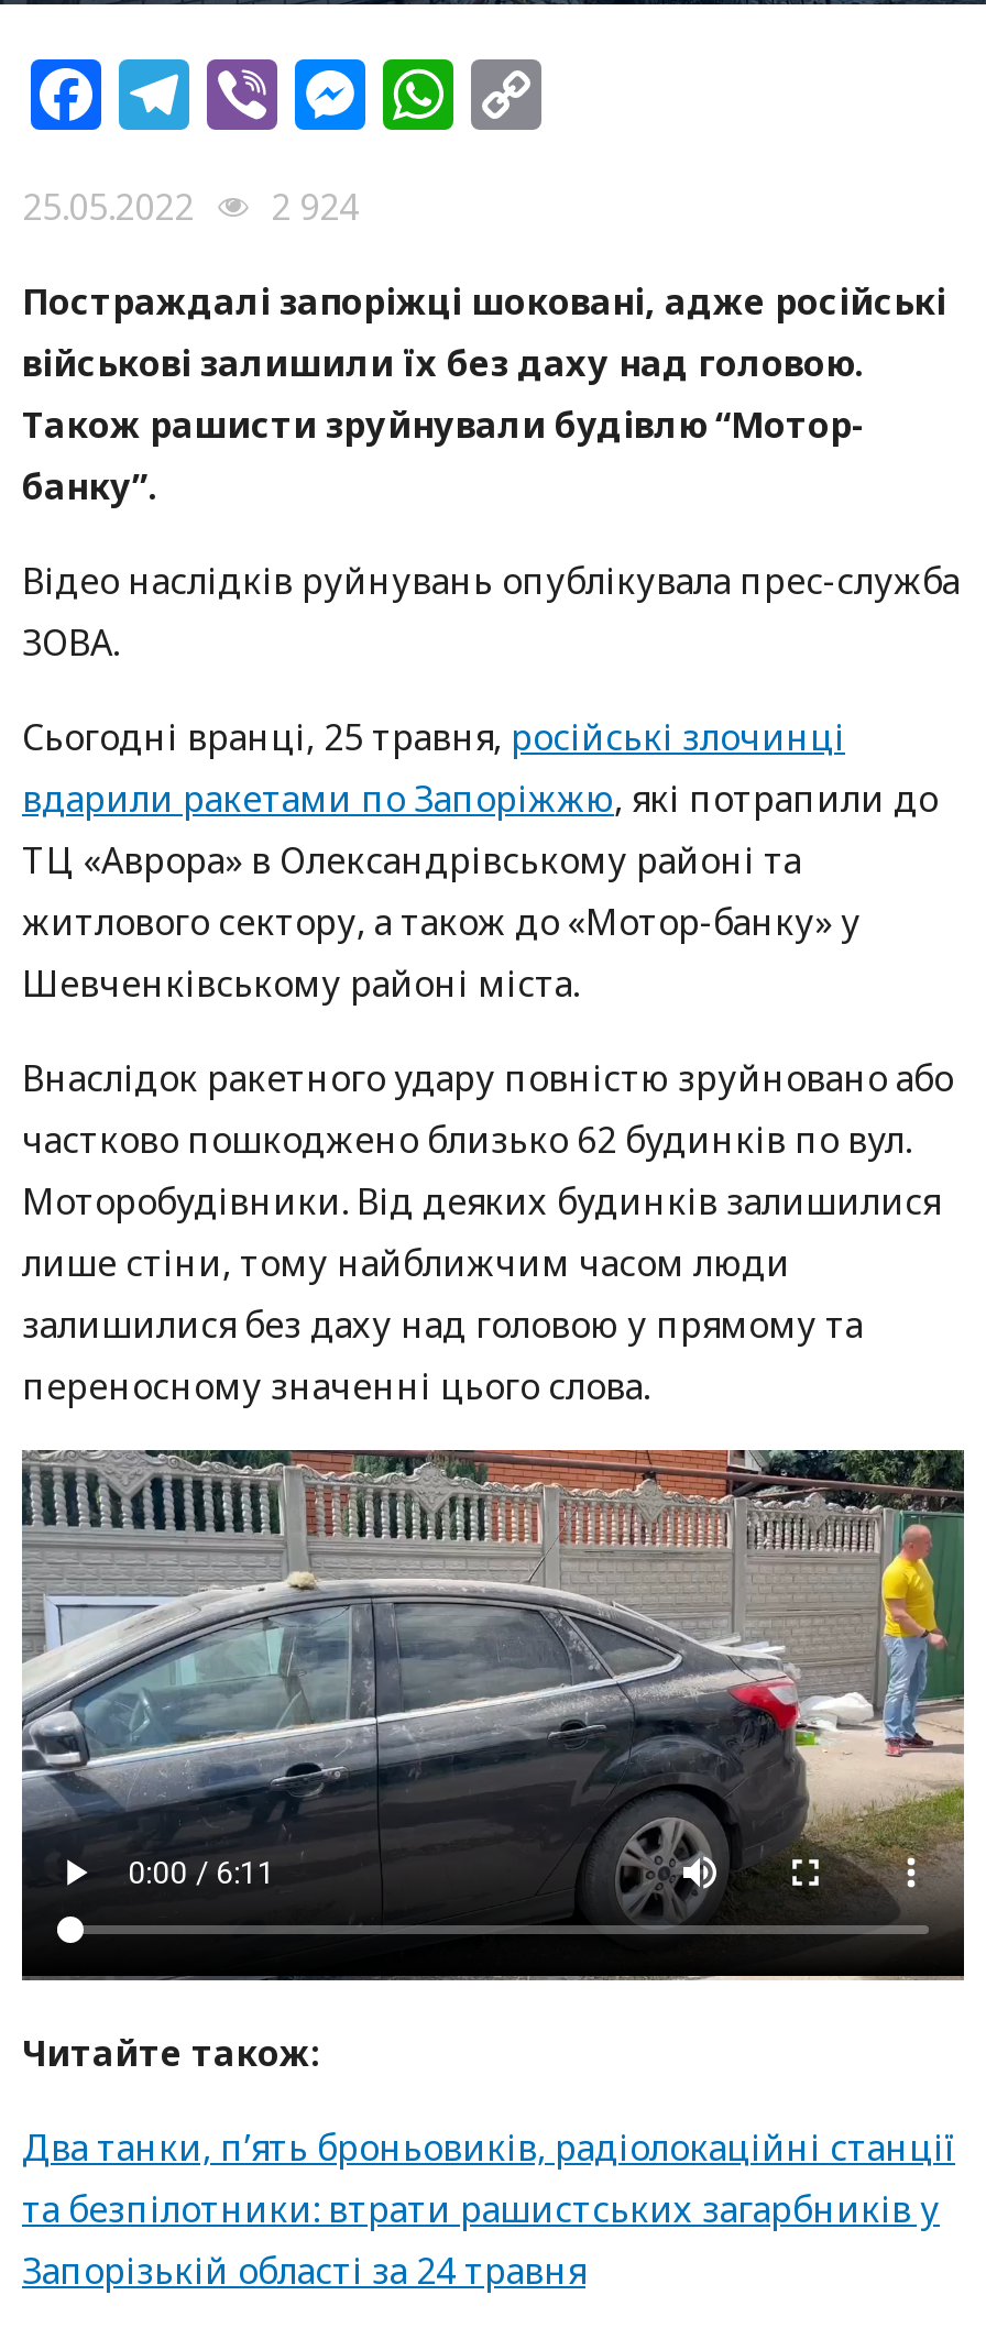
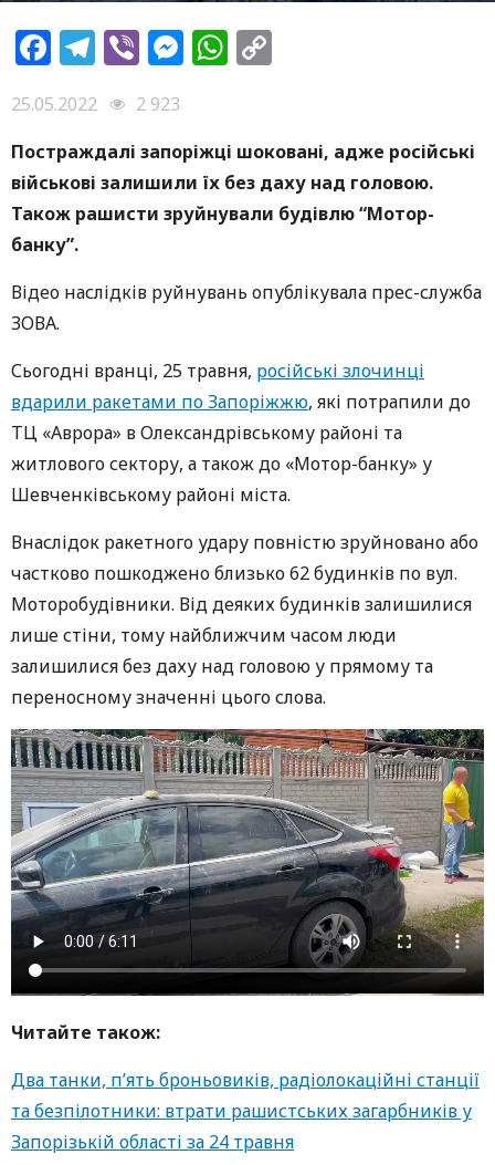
- 25.05.2022 2 924
+ 25.05.2022 2 923
